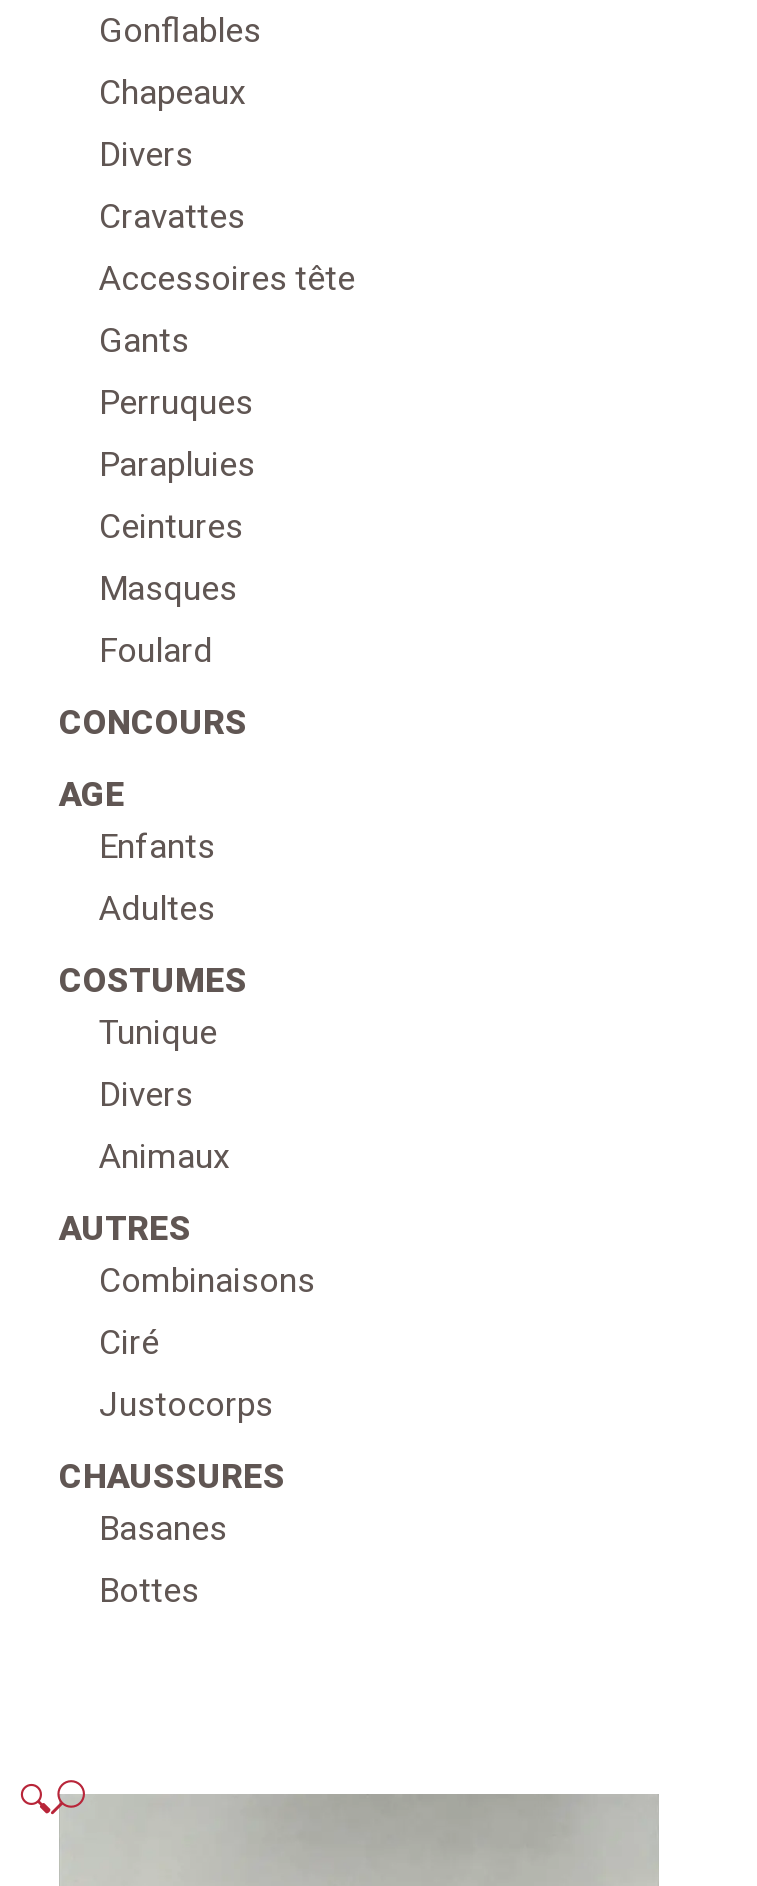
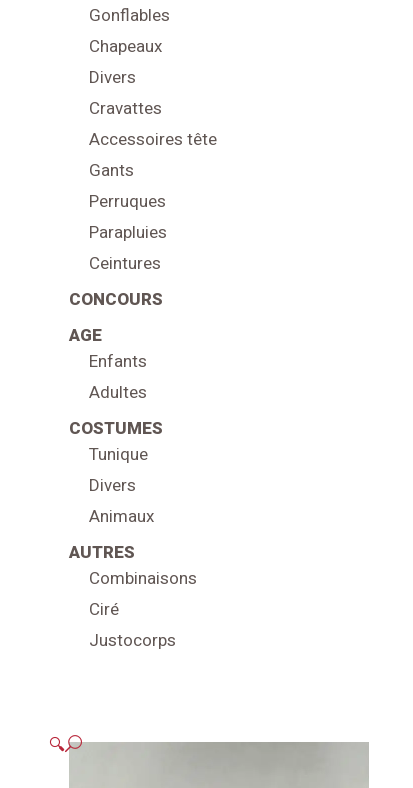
- Masques
- Foulard

- CHAUSSURES
- Basanes
- Bottes
